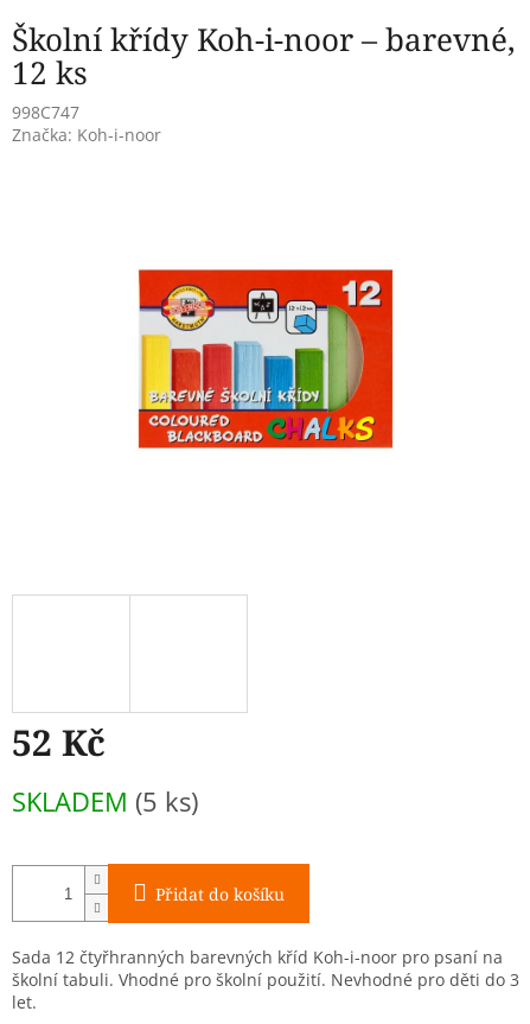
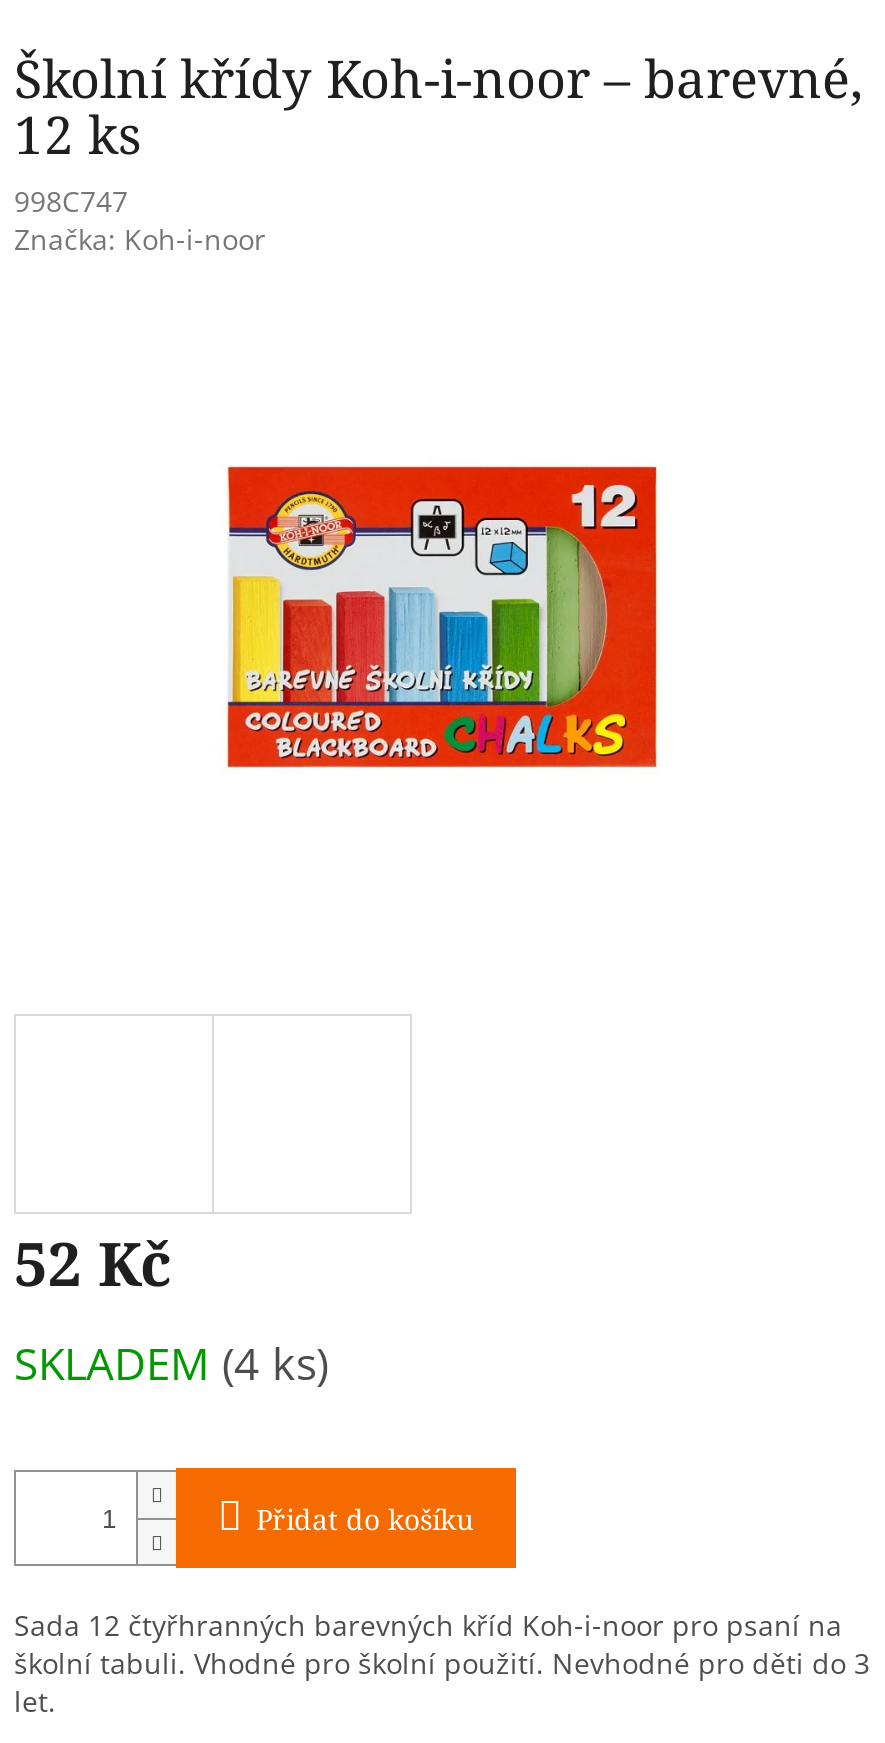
- SKLADEM (5 ks)
+ SKLADEM (4 ks)
